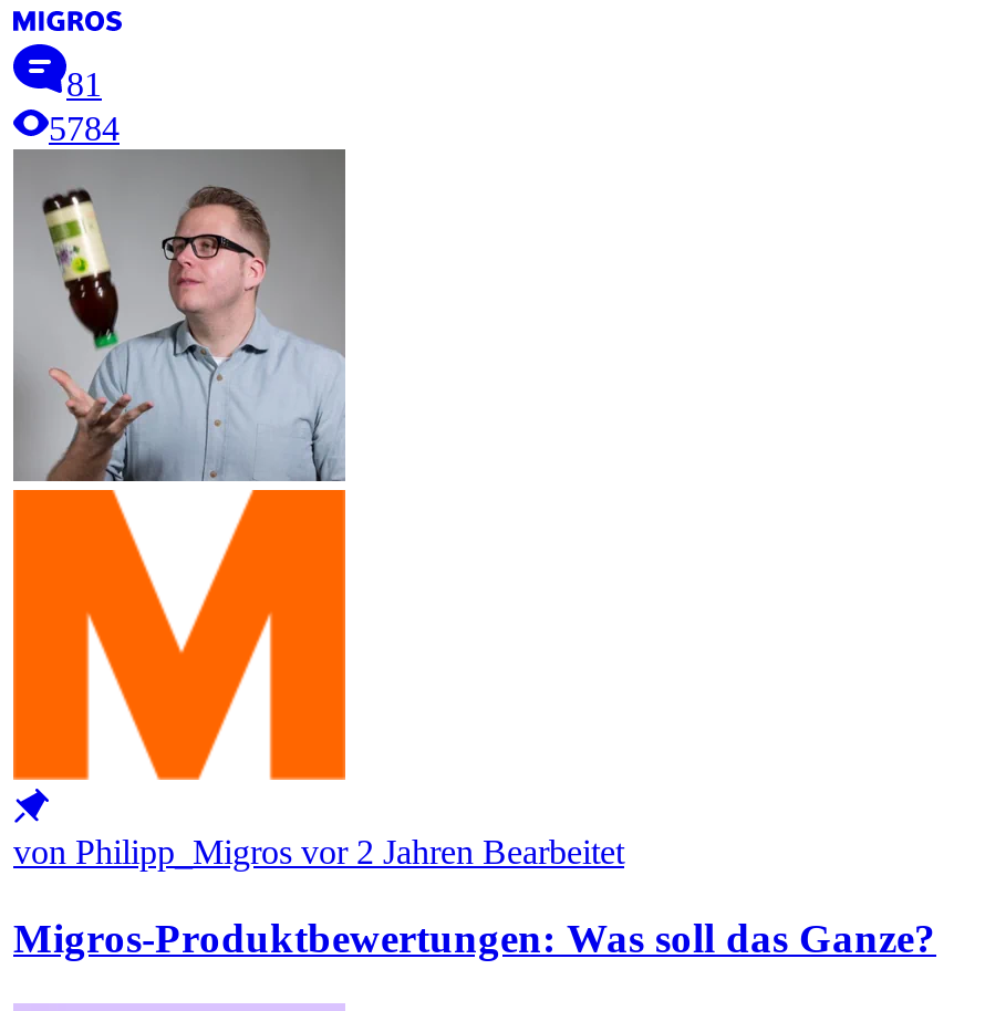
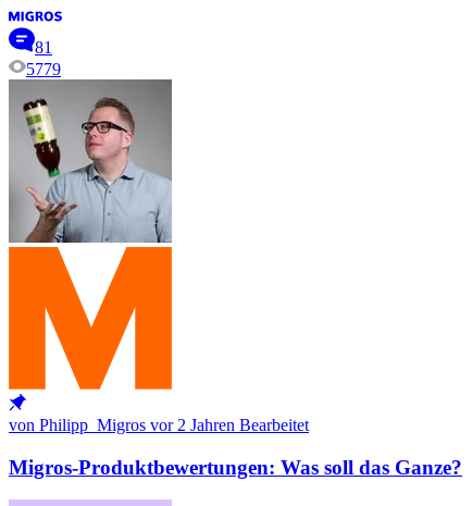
- 5784
+ 5779
